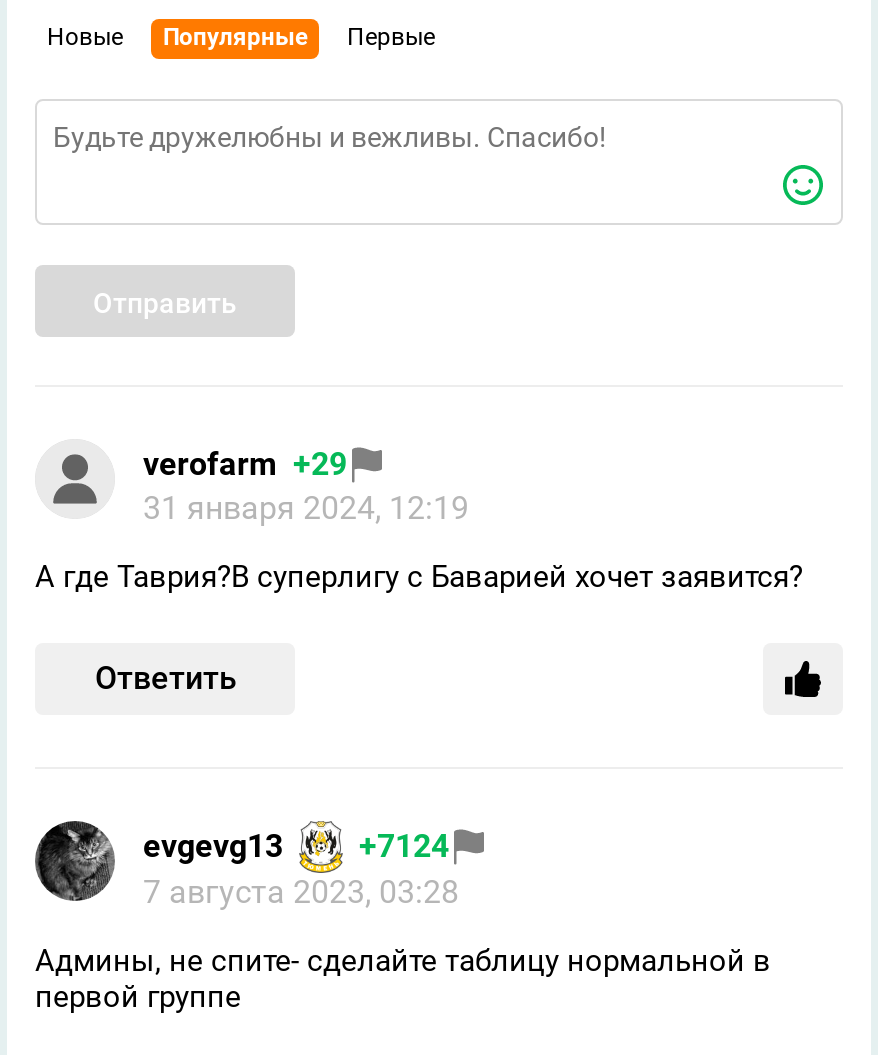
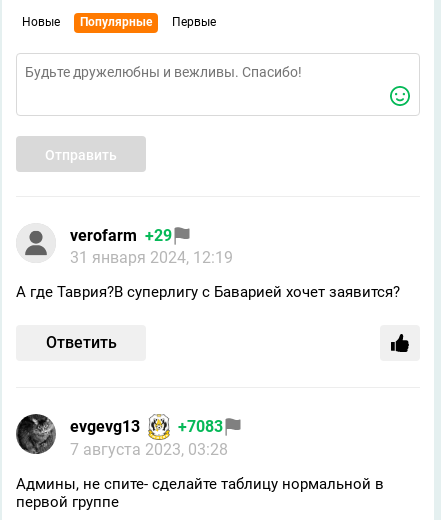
- evgevg13 +7124
+ evgevg13 +7083
